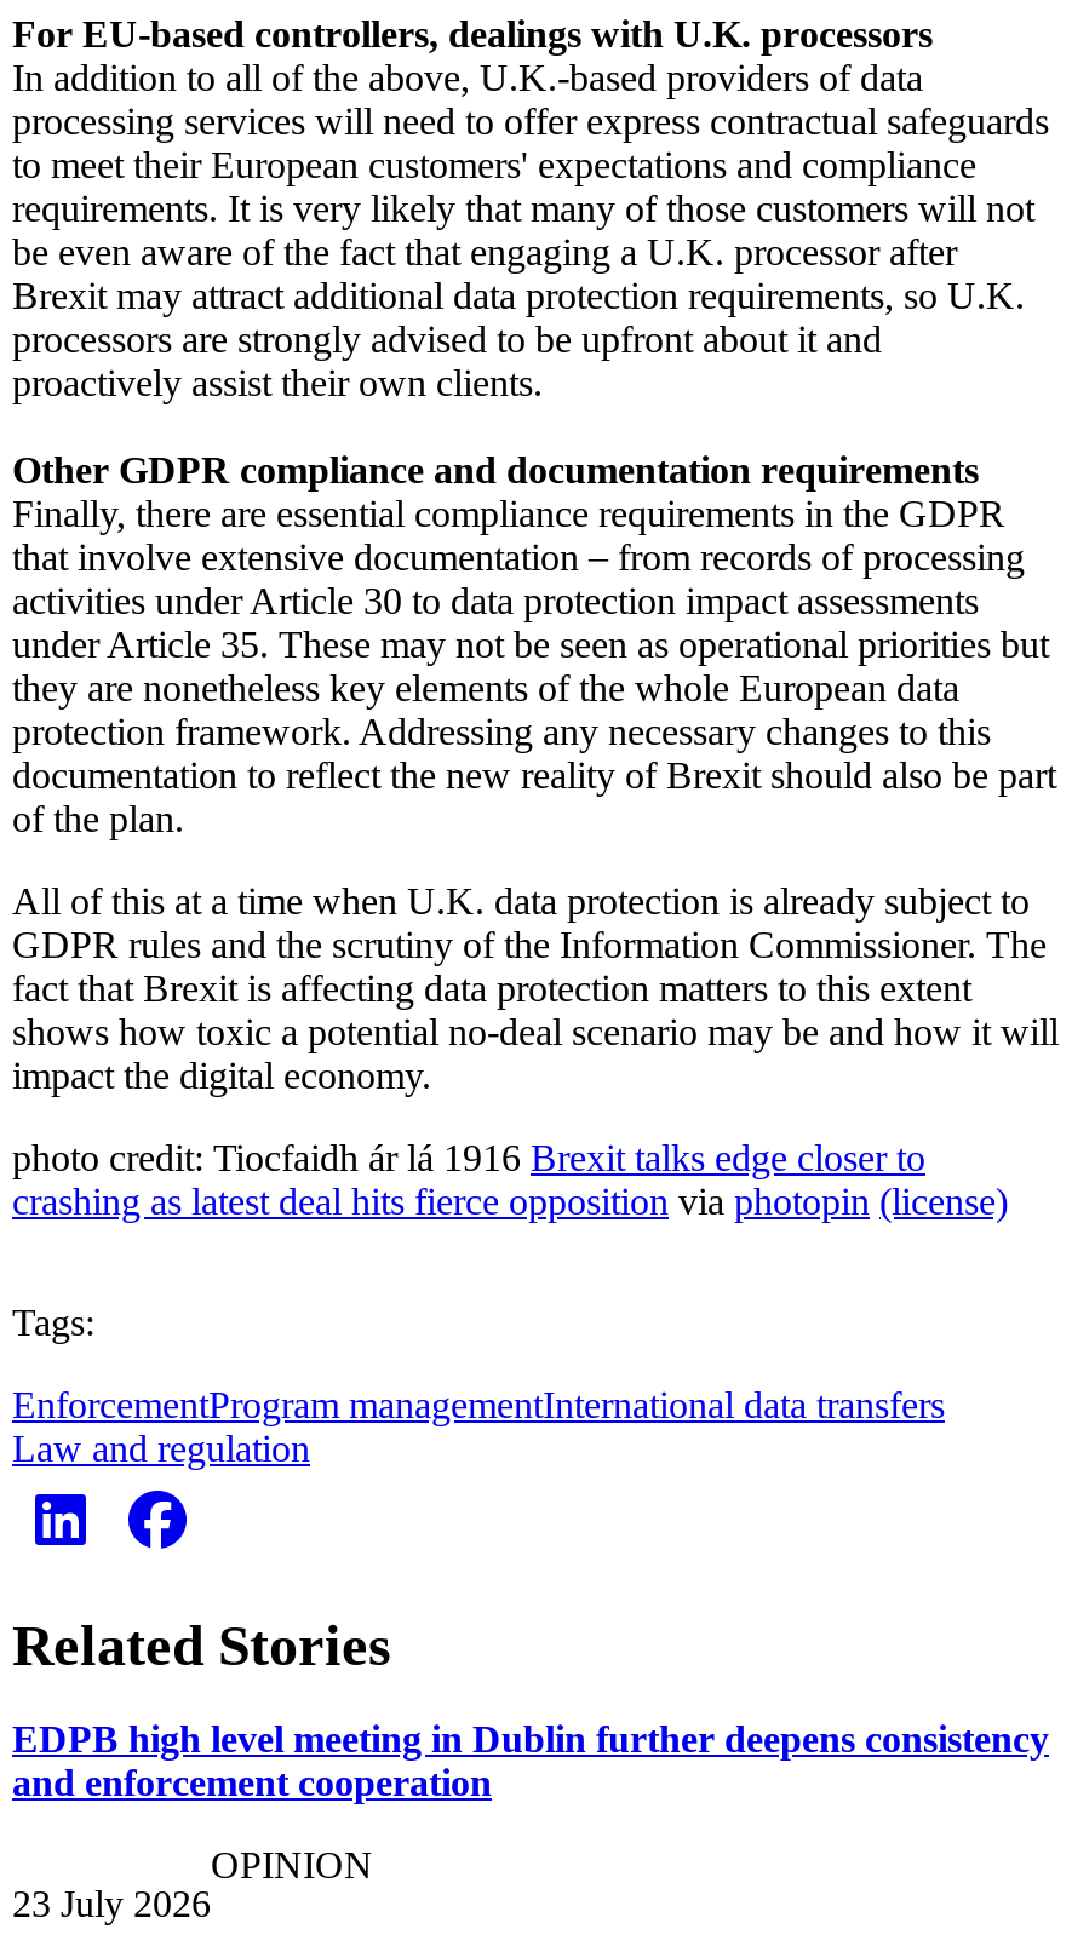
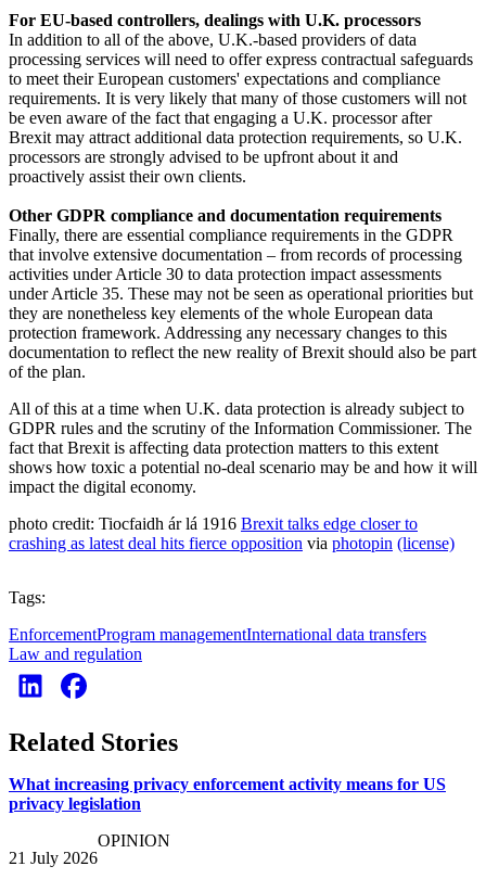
- EDPB high level meeting in Dublin further deepens consistency
- and enforcement cooperation
+ What increasing privacy enforcement activity means for US
+ privacy legislation

- 23 July 2026
+ 21 July 2026
